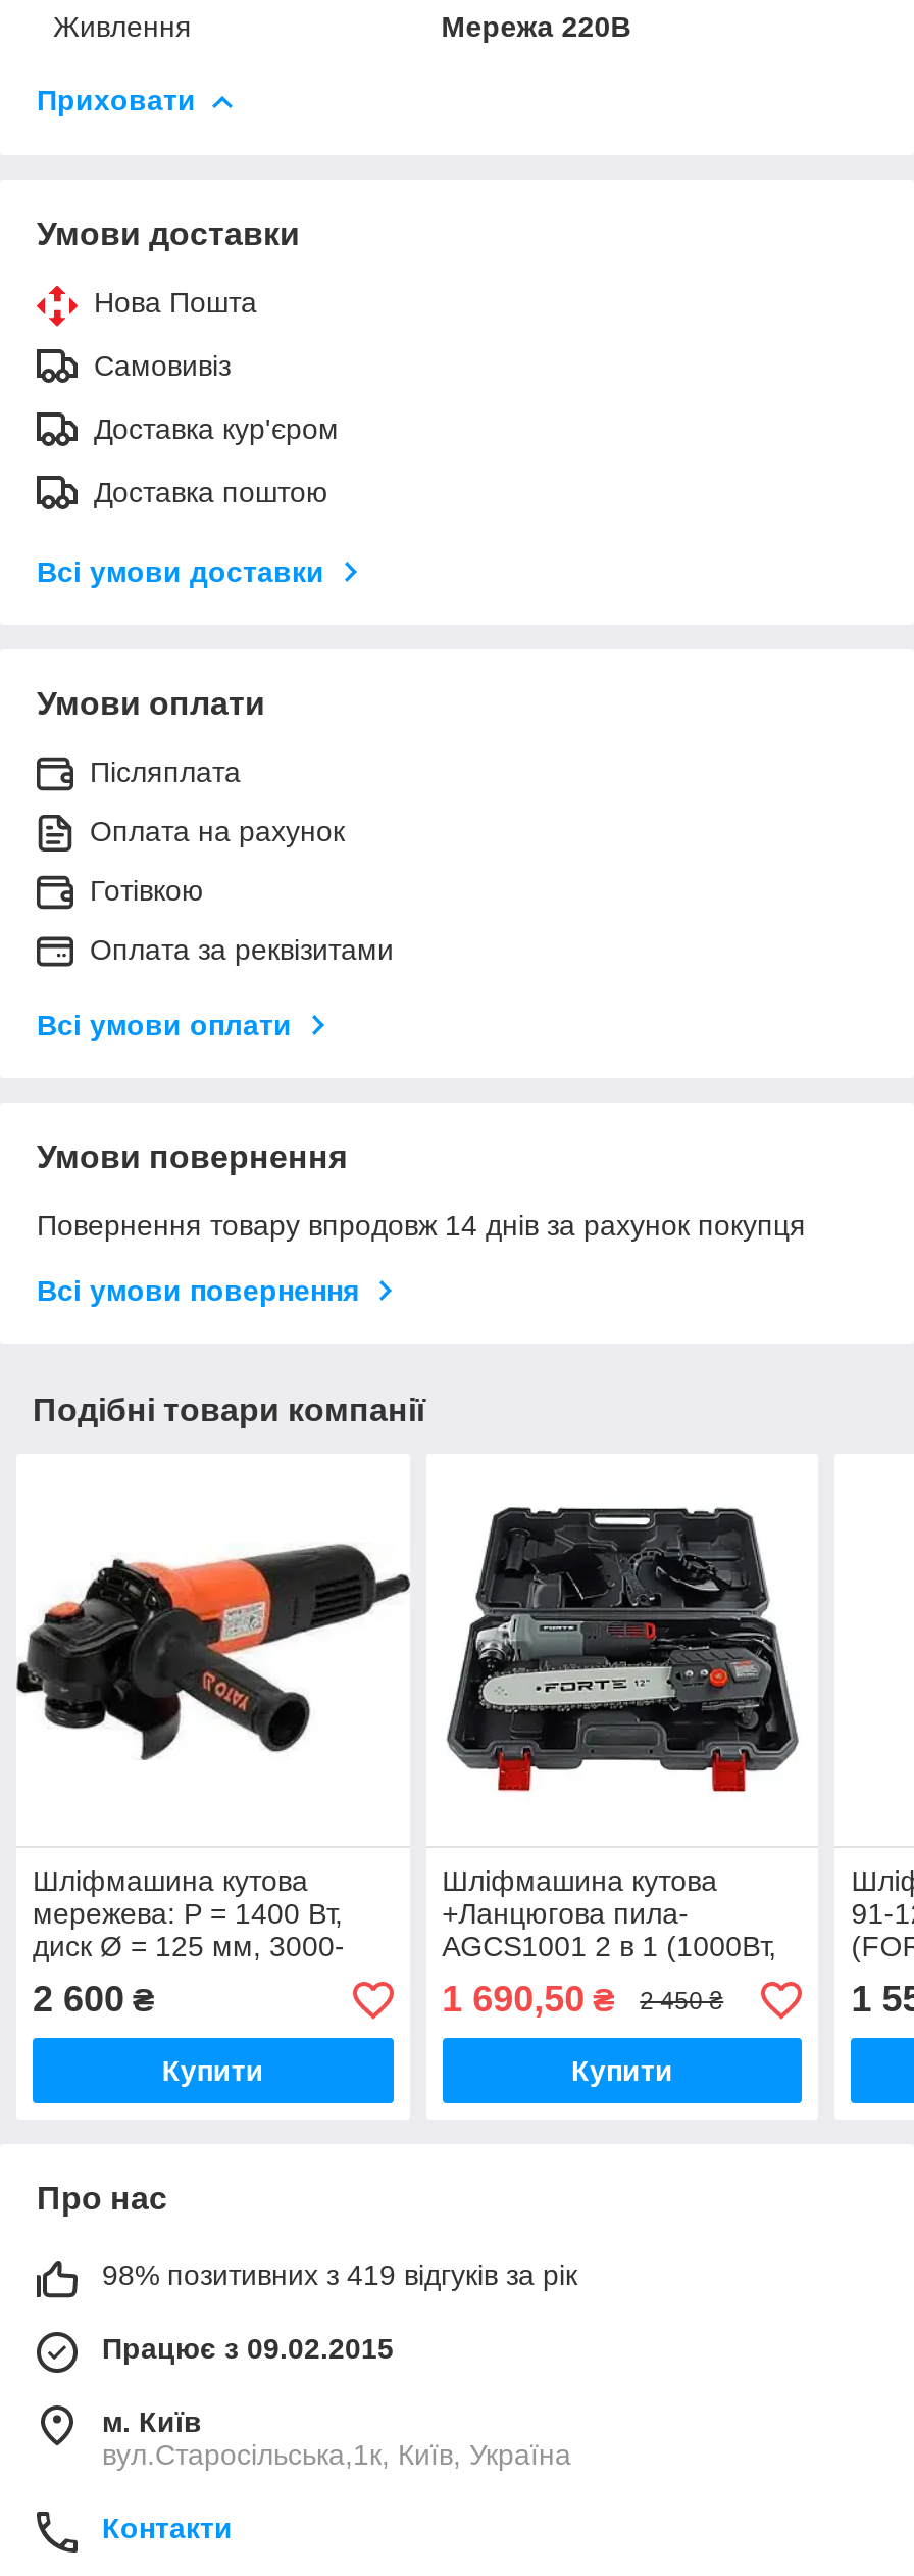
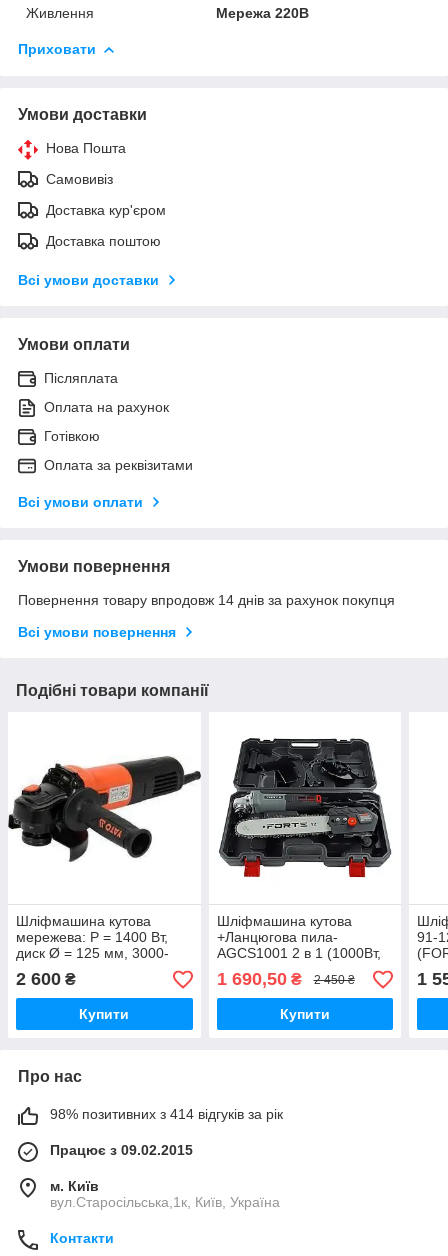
- 98% позитивних з 419 відгуків за рік
+ 98% позитивних з 414 відгуків за рік
